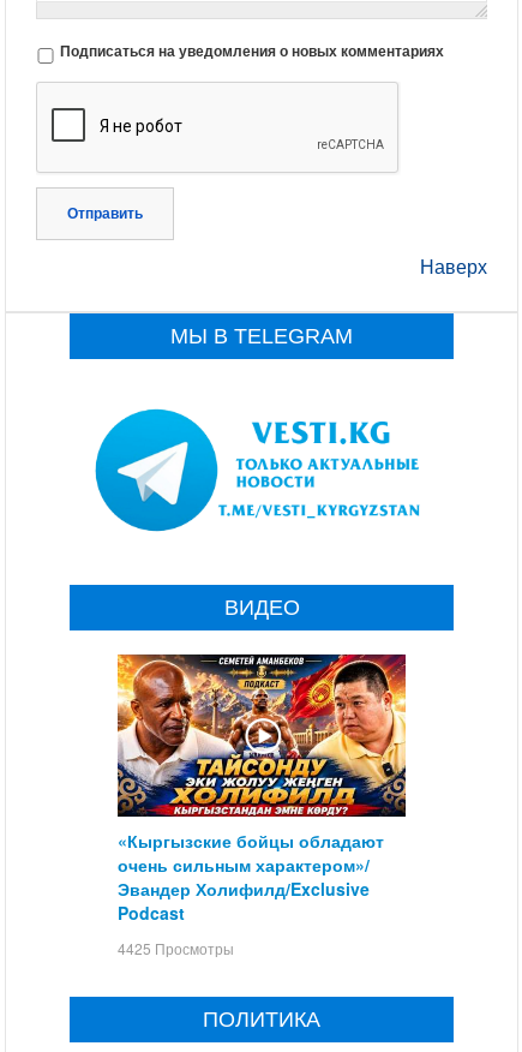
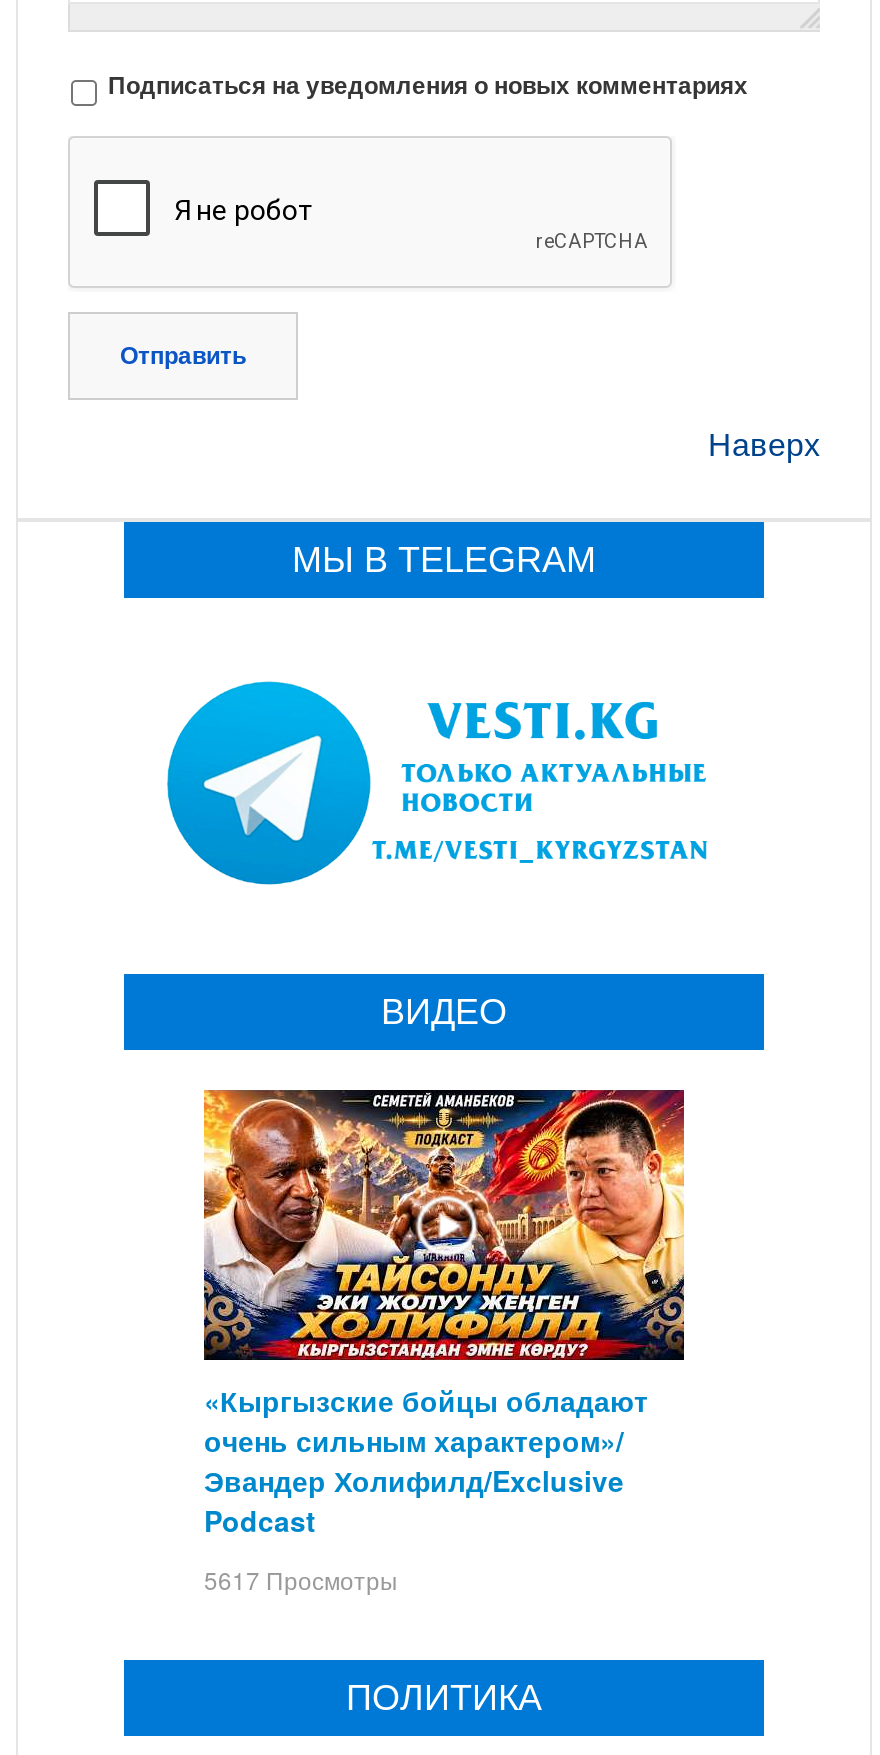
- 4425 Просмотры
+ 5617 Просмотры
